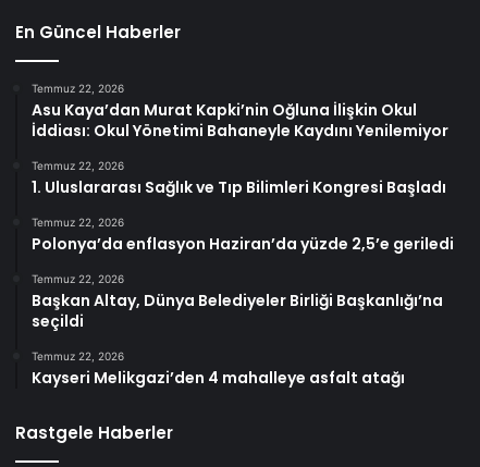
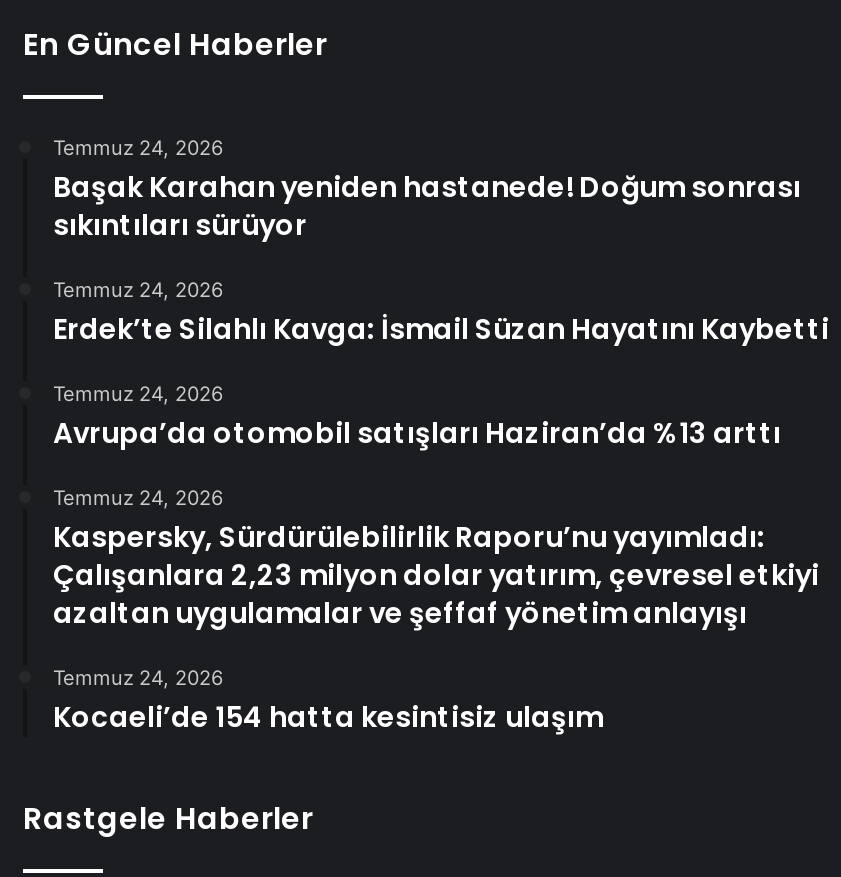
- Temmuz 22, 2026
- Asu Kaya’dan Murat Kapki’nin Oğluna İlişkin Okul
- İddiası: Okul Yönetimi Bahaneyle Kaydını Yenilemiyor
+ Temmuz 24, 2026
+ Başak Karahan yeniden hastanede! Doğum sonrası
+ sıkıntıları sürüyor

- Temmuz 22, 2026
- 1. Uluslararası Sağlık ve Tıp Bilimleri Kongresi Başladı
+ Temmuz 24, 2026
+ Erdek’te Silahlı Kavga: İsmail Süzan Hayatını Kaybetti

- Temmuz 22, 2026
- Polonya’da enflasyon Haziran’da yüzde 2,5’e geriledi
+ Temmuz 24, 2026
+ Avrupa’da otomobil satışları Haziran’da %13 arttı

- Temmuz 22, 2026
- Başkan Altay, Dünya Belediyeler Birliği Başkanlığı’na
- seçildi
+ Temmuz 24, 2026
+ Kaspersky, Sürdürülebilirlik Raporu’nu yayımladı:
+ Çalışanlara 2,23 milyon dolar yatırım, çevresel etkiyi
+ azaltan uygulamalar ve şeffaf yönetim anlayışı

- Temmuz 22, 2026
- Kayseri Melikgazi’den 4 mahalleye asfalt atağı
+ Temmuz 24, 2026
+ Kocaeli’de 154 hatta kesintisiz ulaşım
